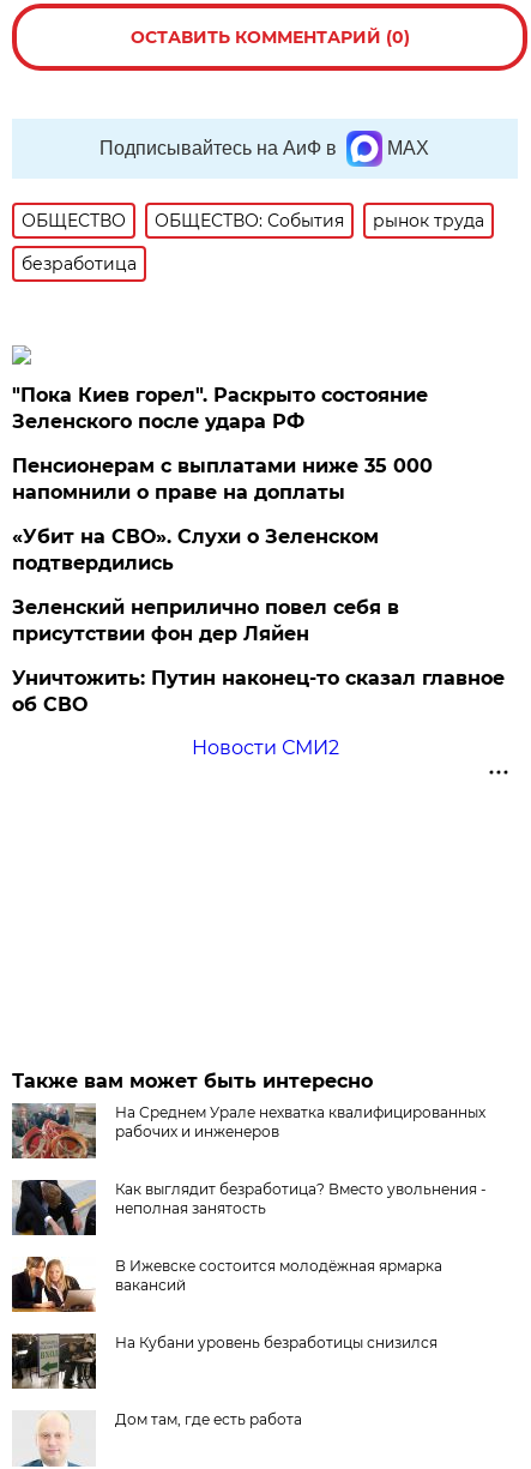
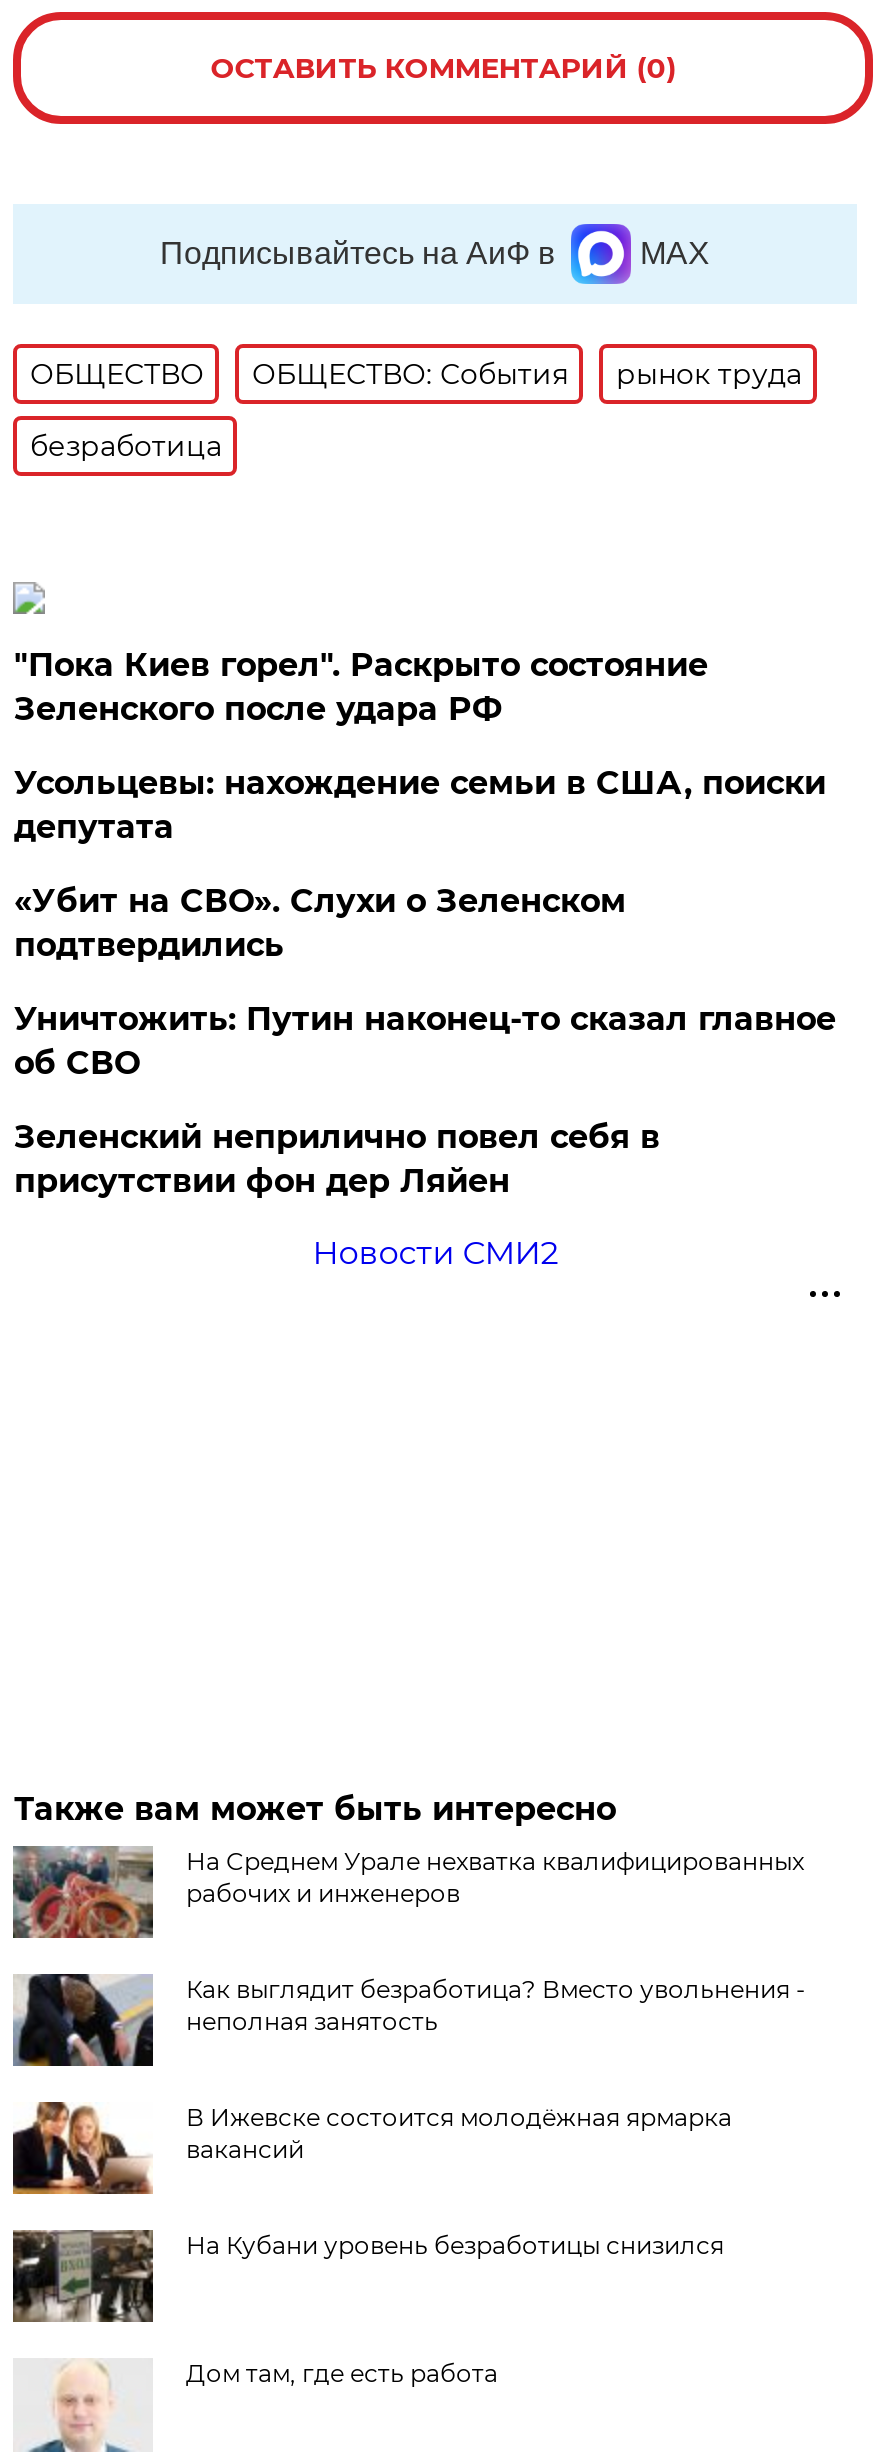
- Пенсионерам с выплатами ниже 35 000
- напомнили о праве на доплаты
+ Усольцевы: нахождение семьи в США, поиски
+ депутата

moved down: Зеленский неприлично повел cебя в | присутствии фон дер Ляйен

moved up: Уничтожить: Путин наконец-то сказал главное | об СВО
